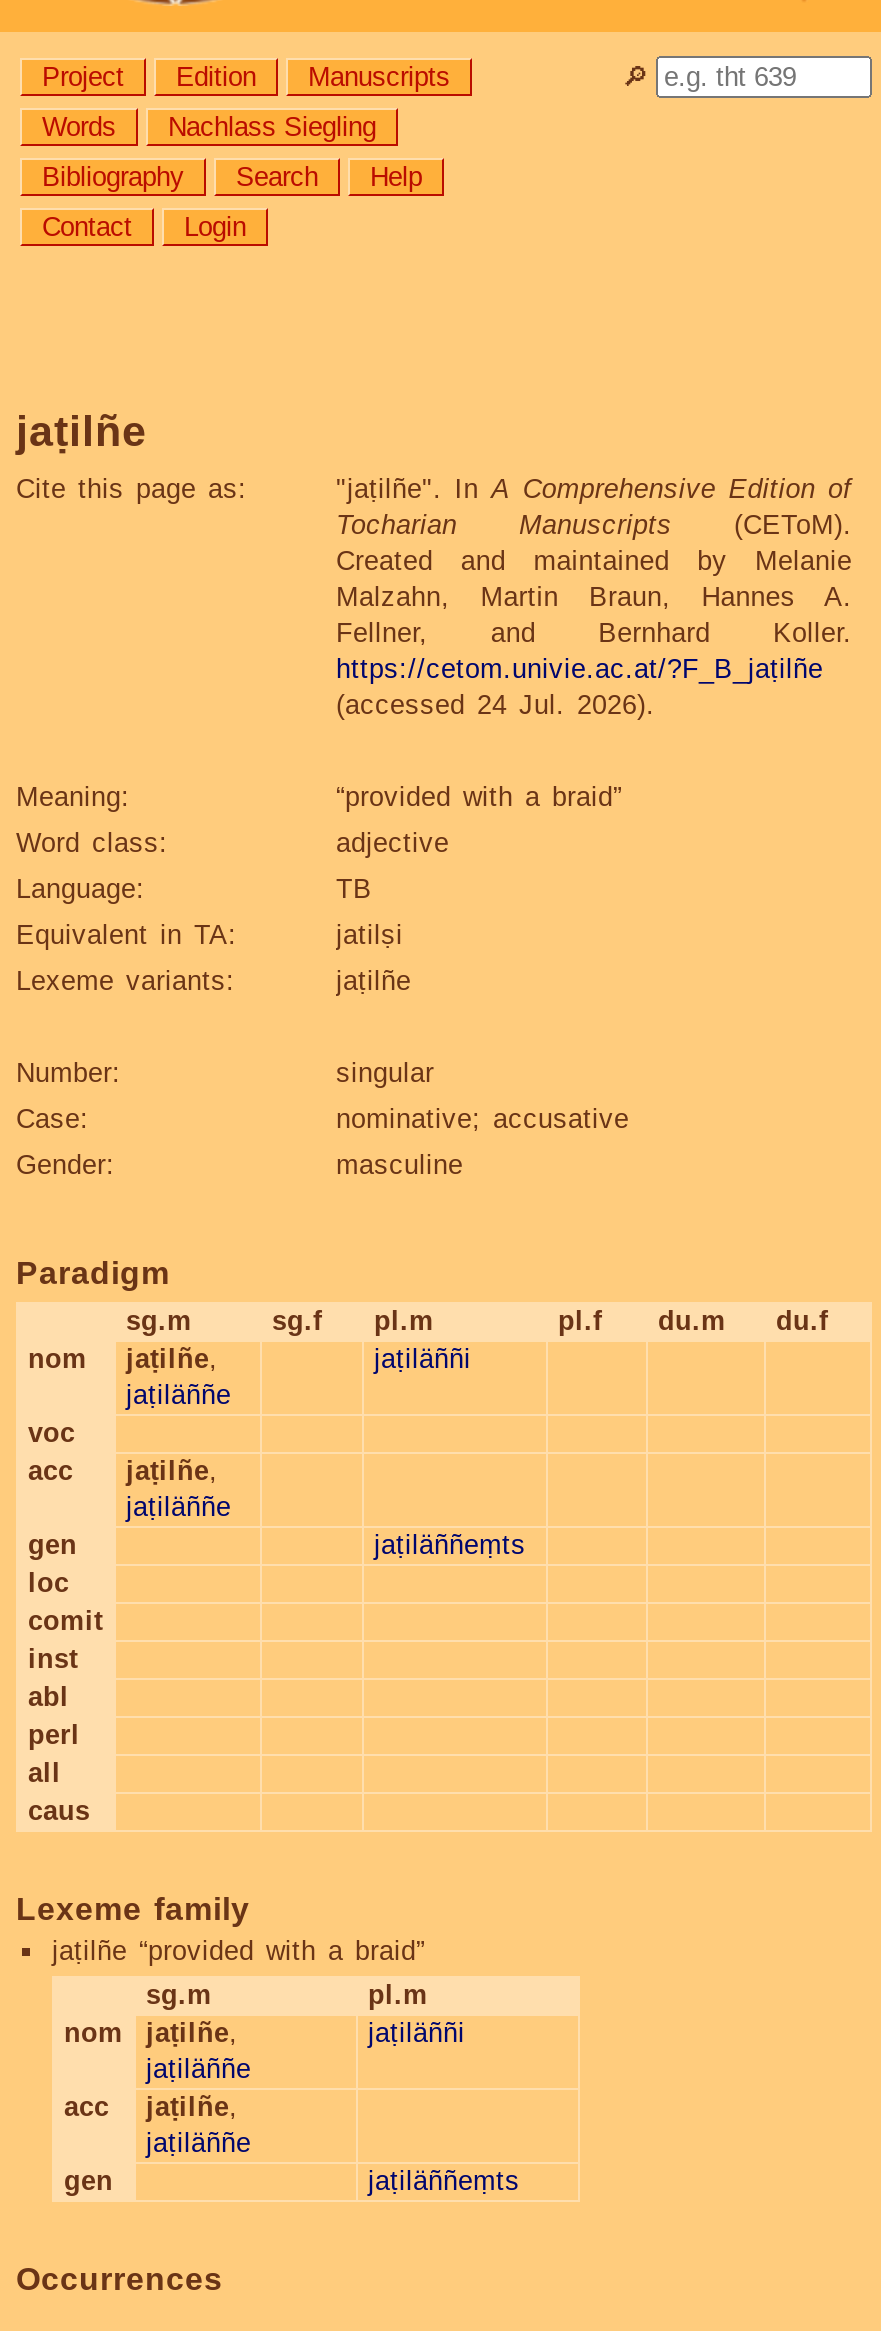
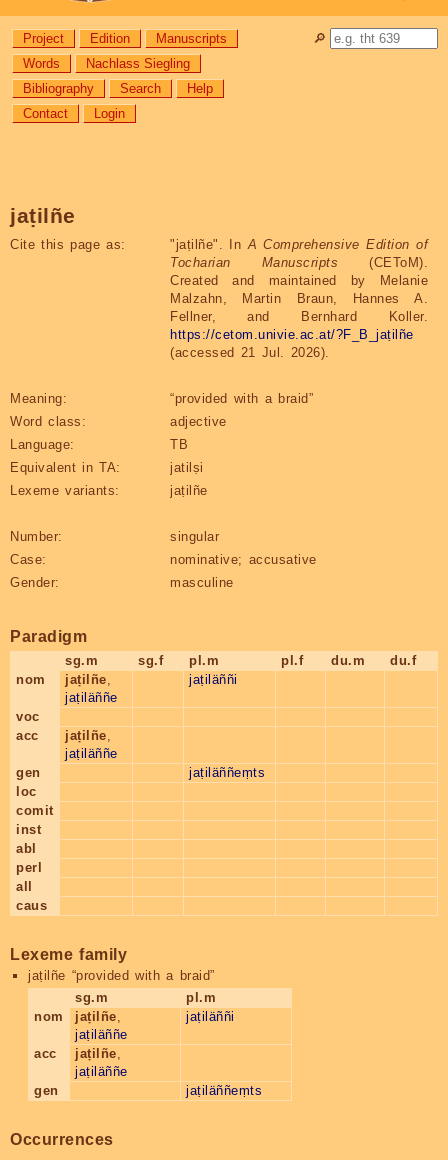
- (accessed 24 Jul. 2026).
+ (accessed 21 Jul. 2026).
